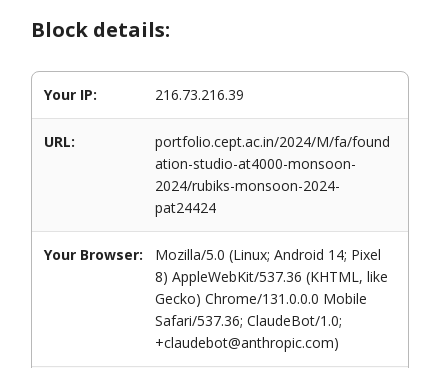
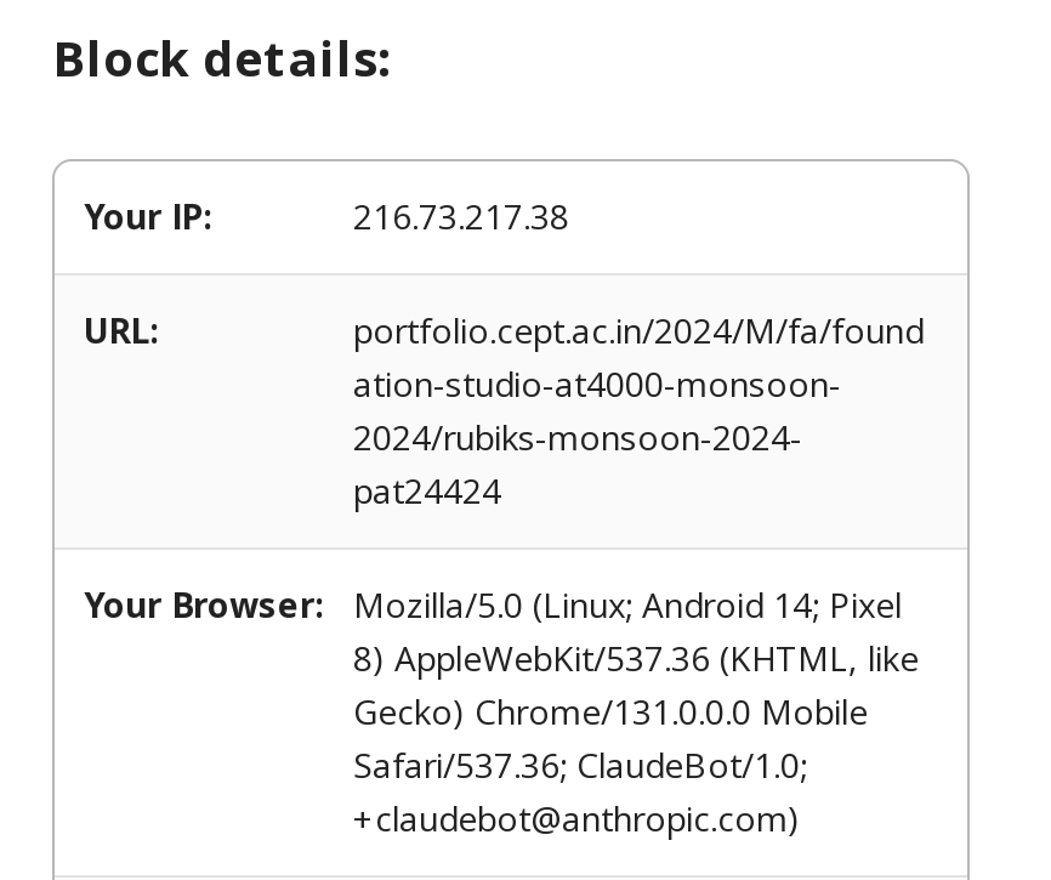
- 216.73.216.39
+ 216.73.217.38
